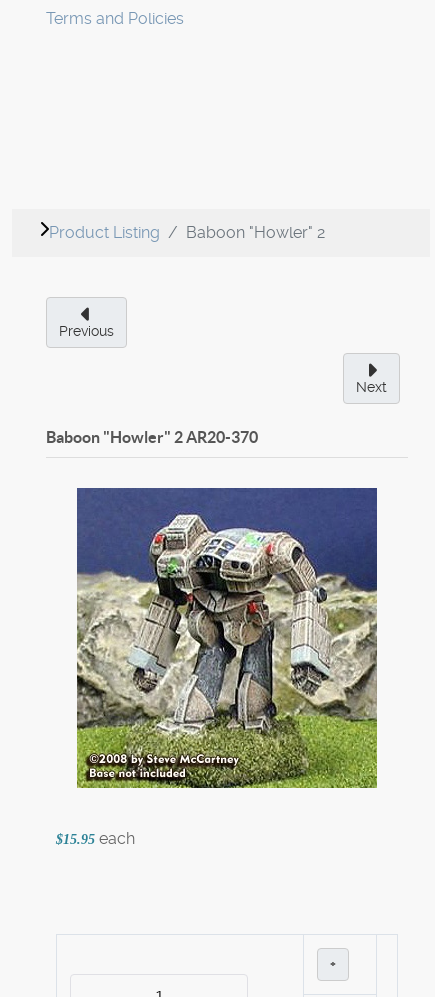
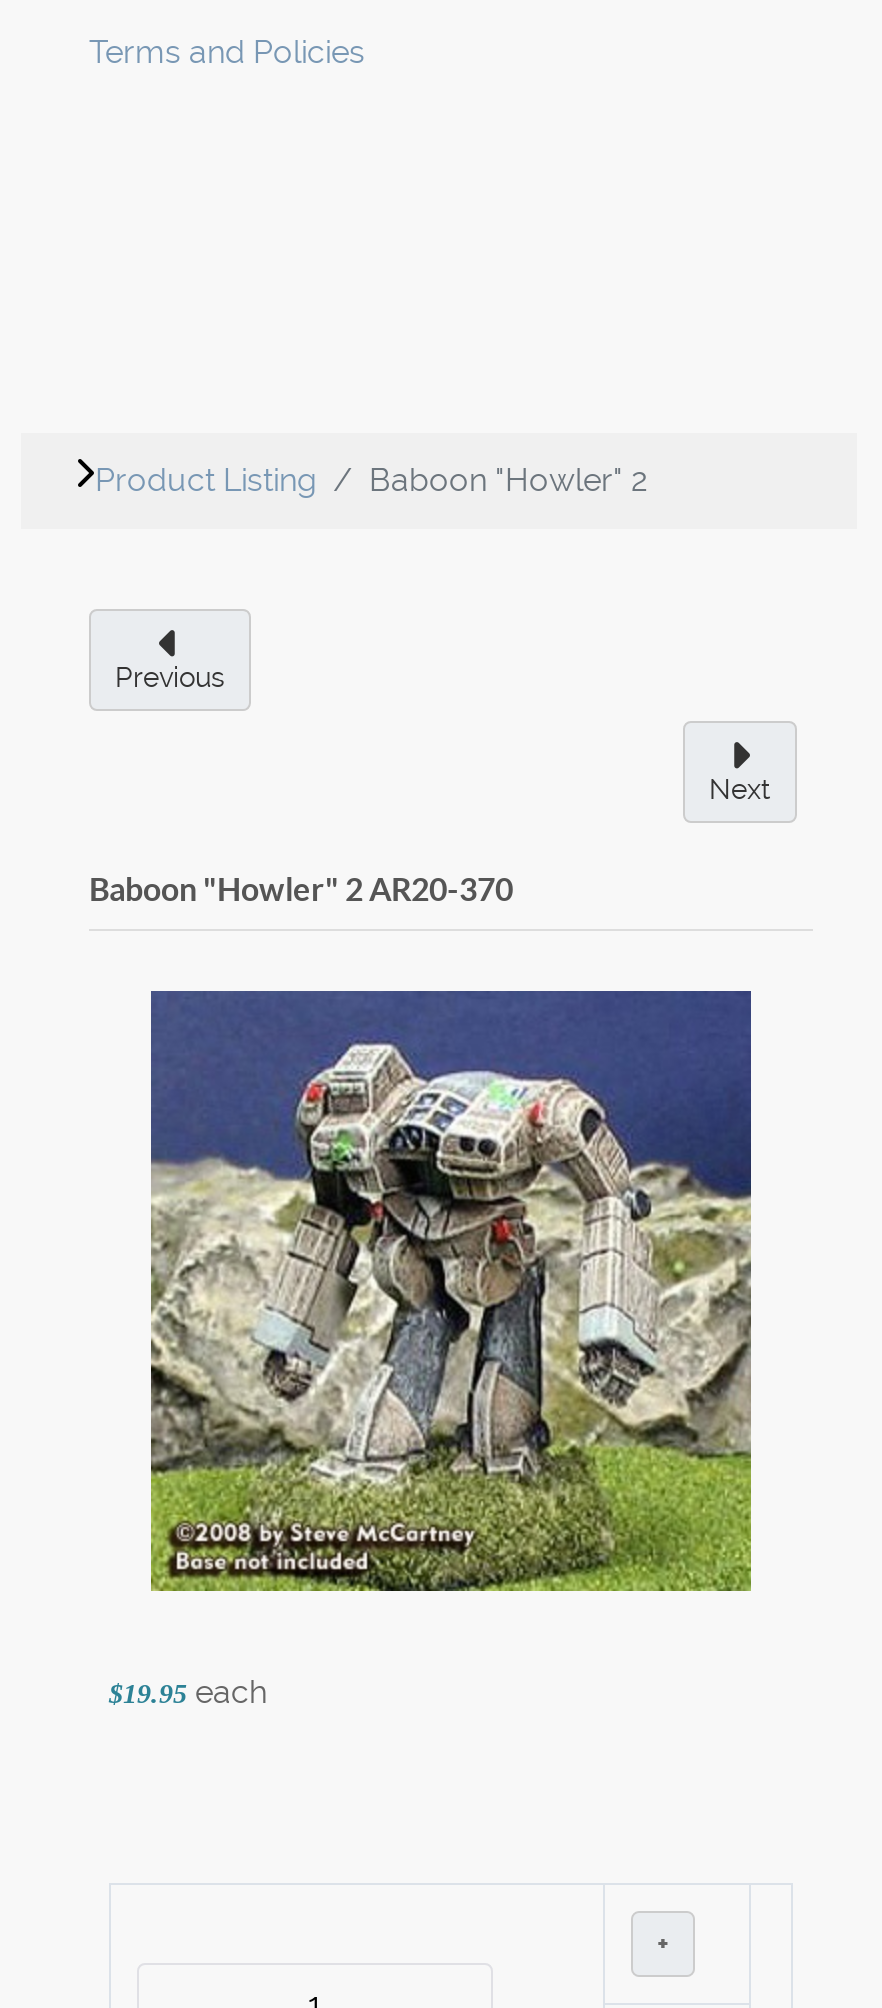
- $15.95 each
+ $19.95 each
